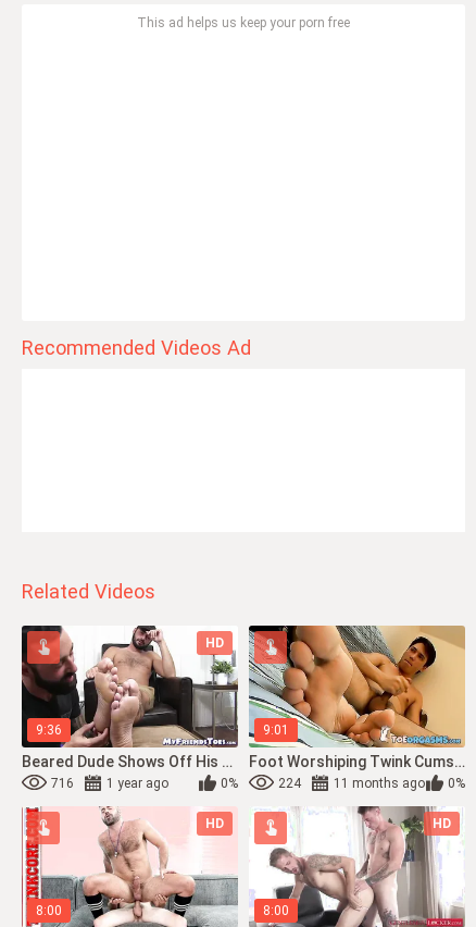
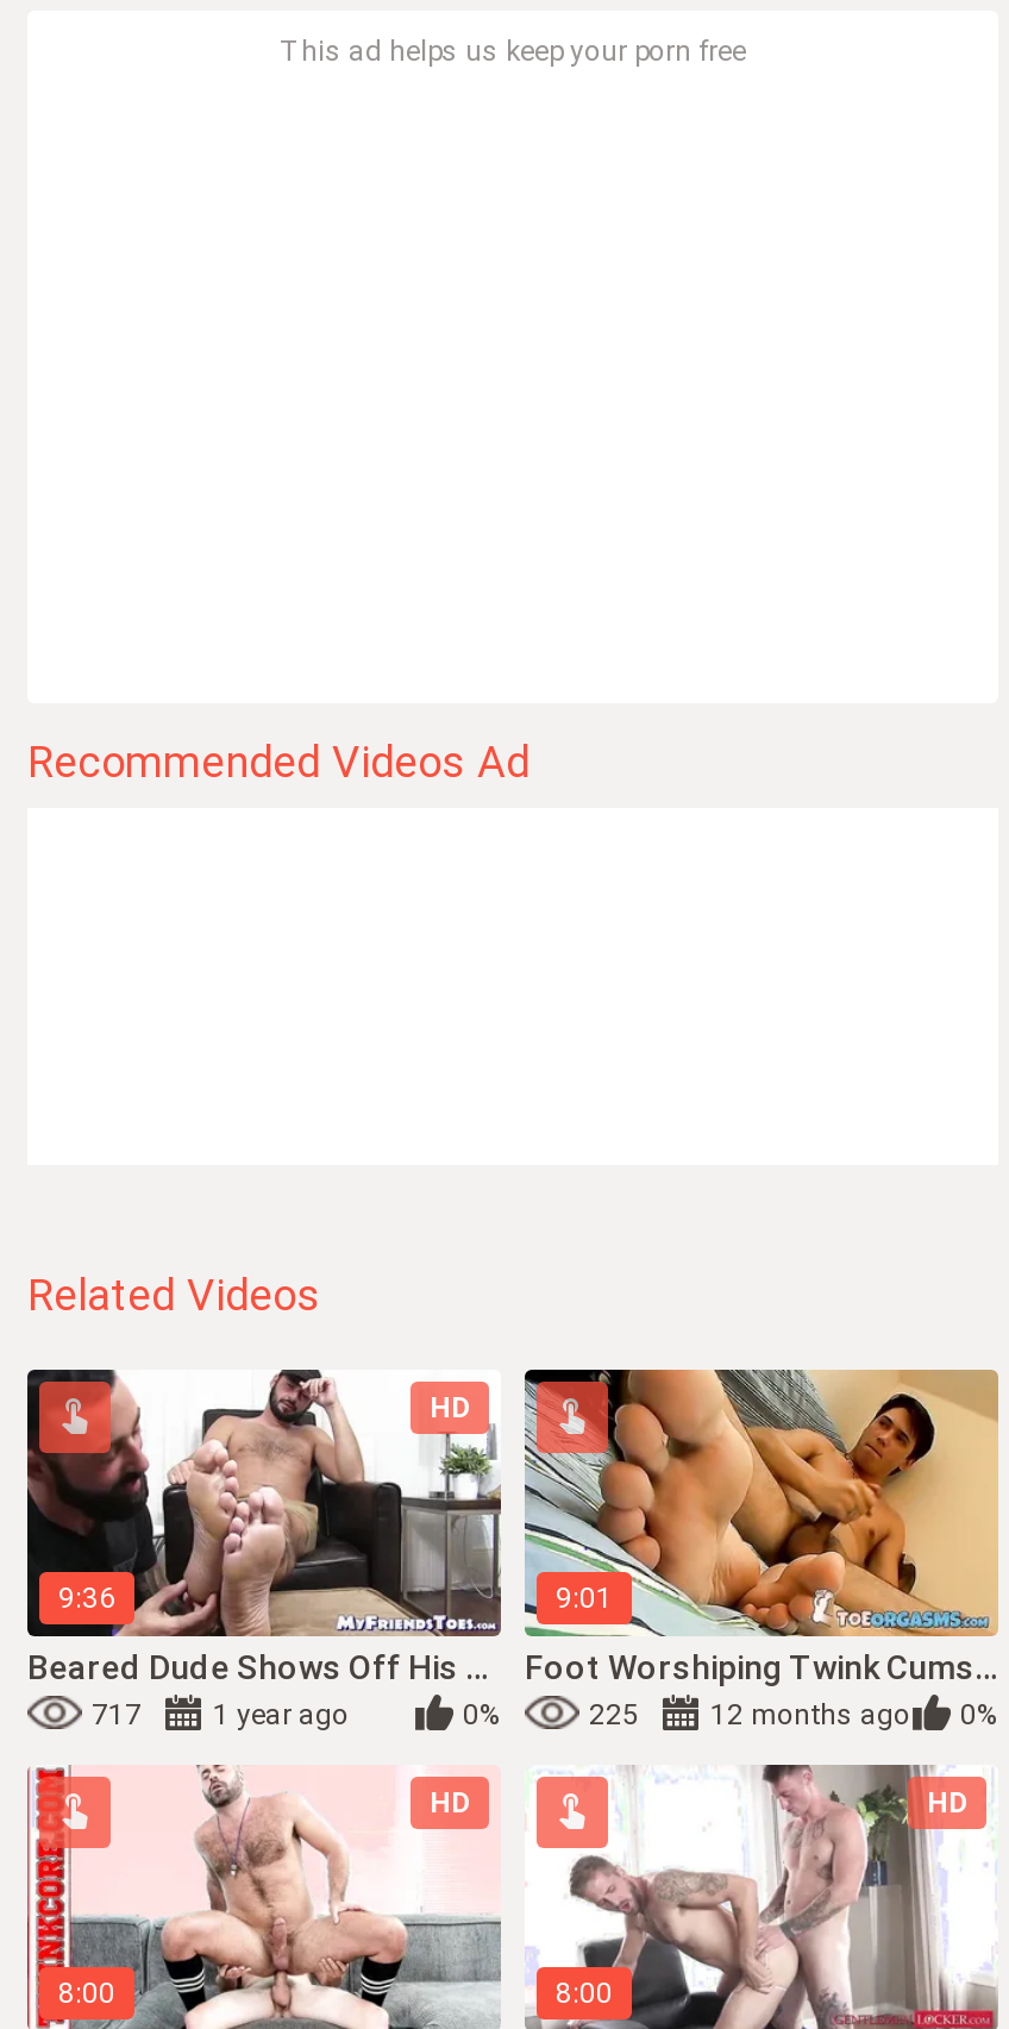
- 716
+ 717

- 224
+ 225

- 11 months ago 0%
+ 12 months ago 0%
